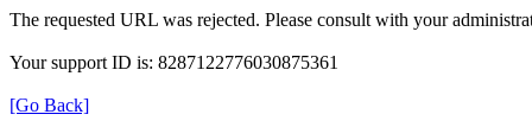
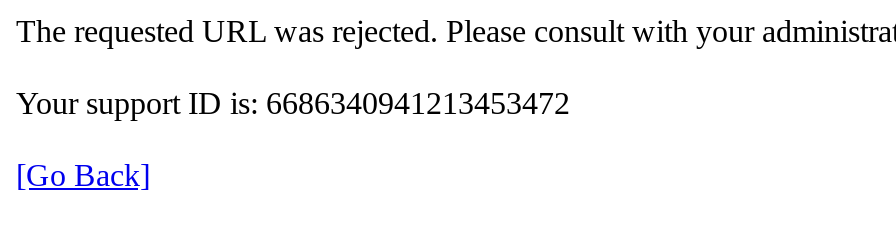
- Your support ID is: 8287122776030875361
+ Your support ID is: 6686340941213453472
